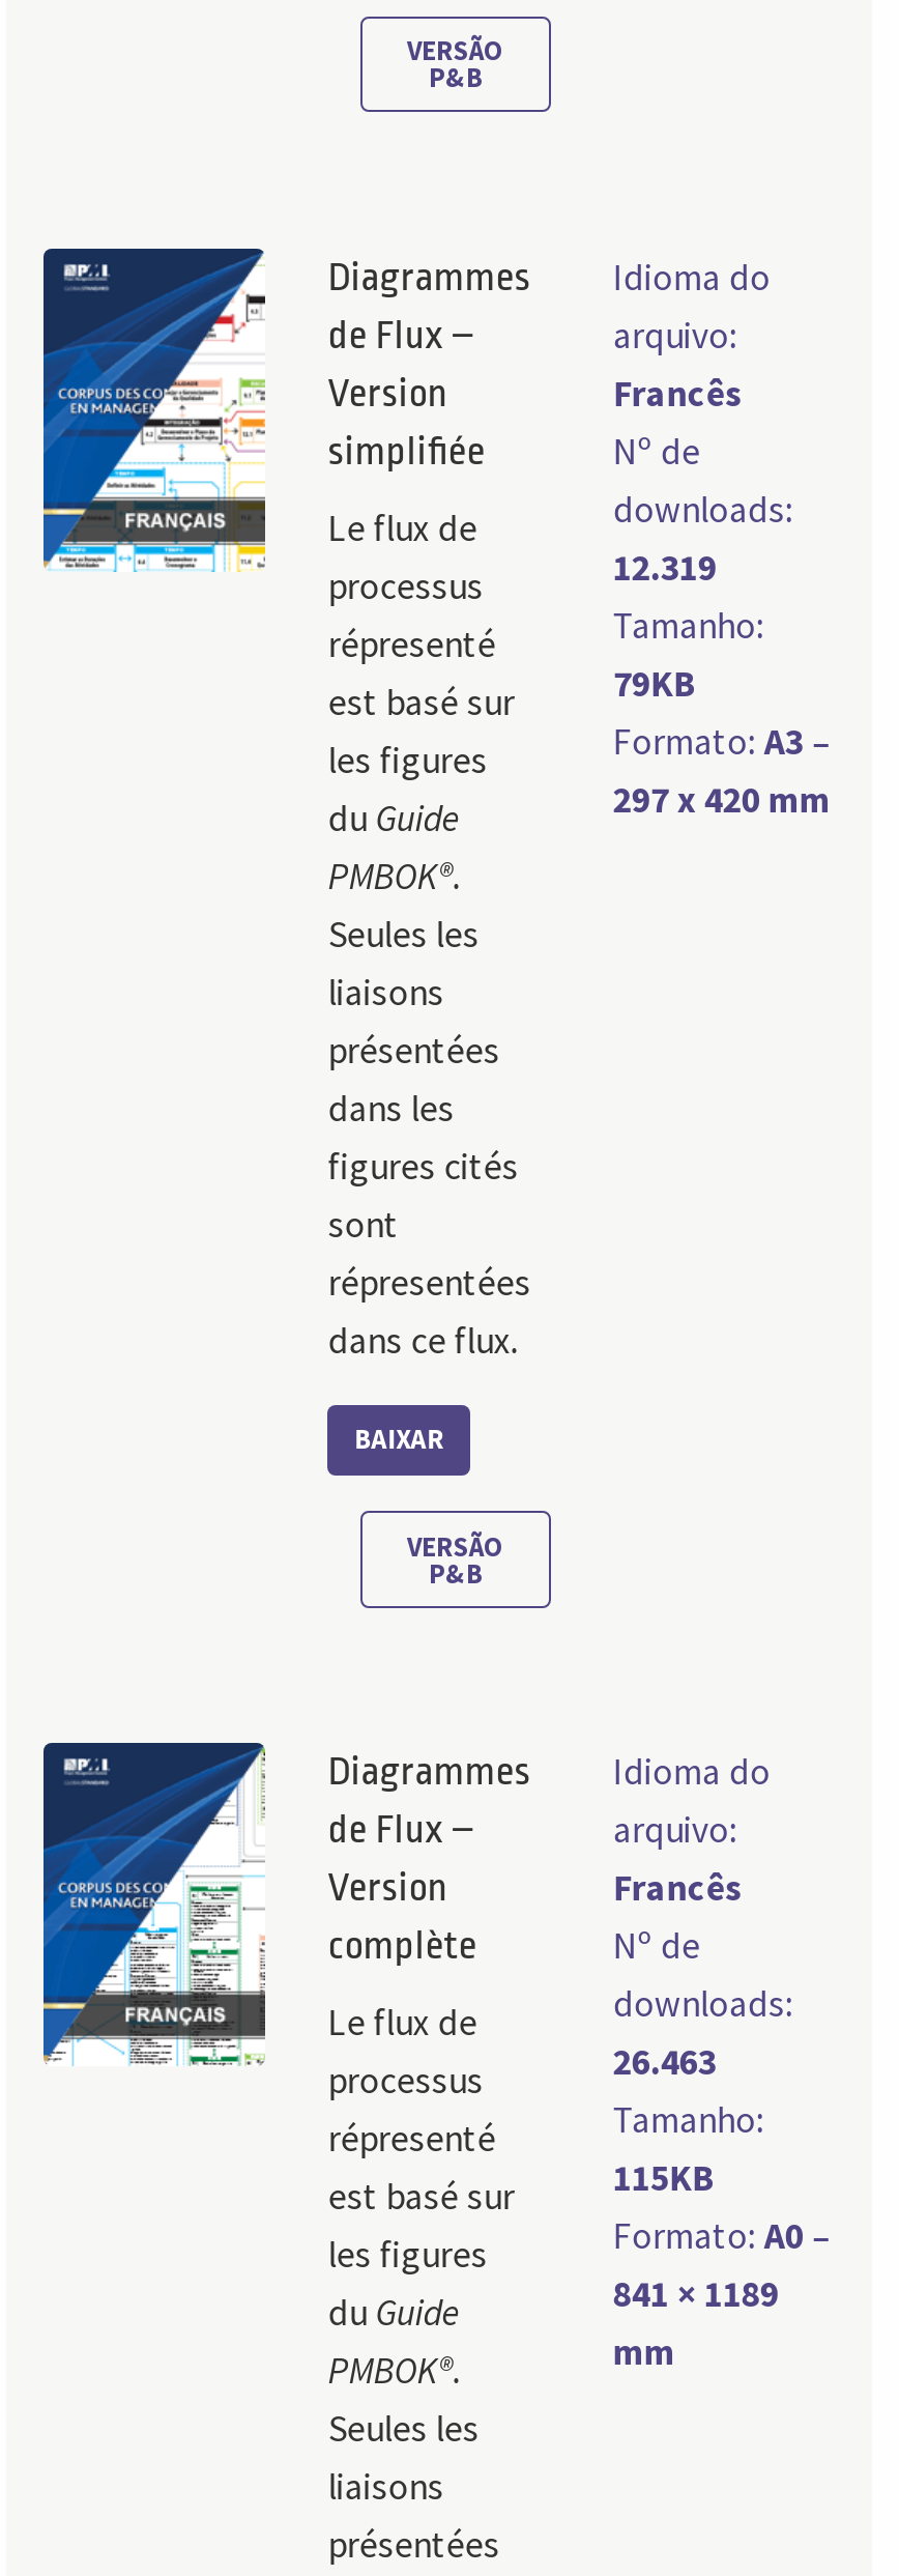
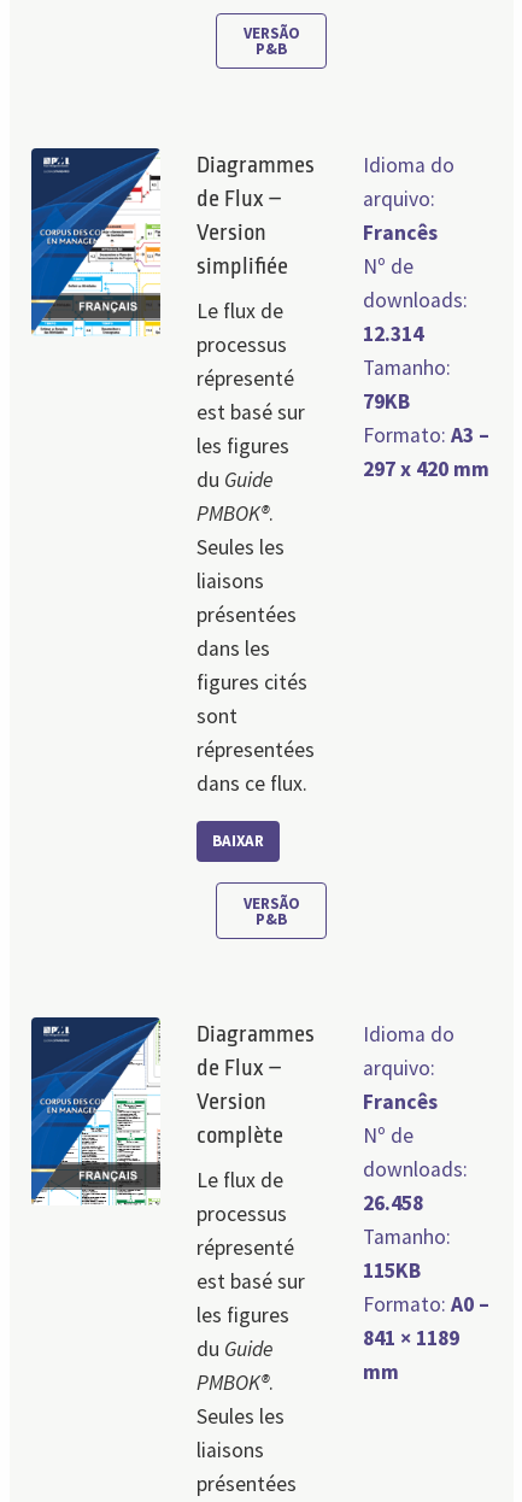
- 12.319
+ 12.314

- 26.463
+ 26.458
